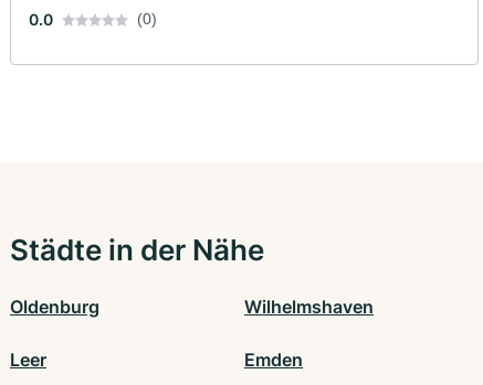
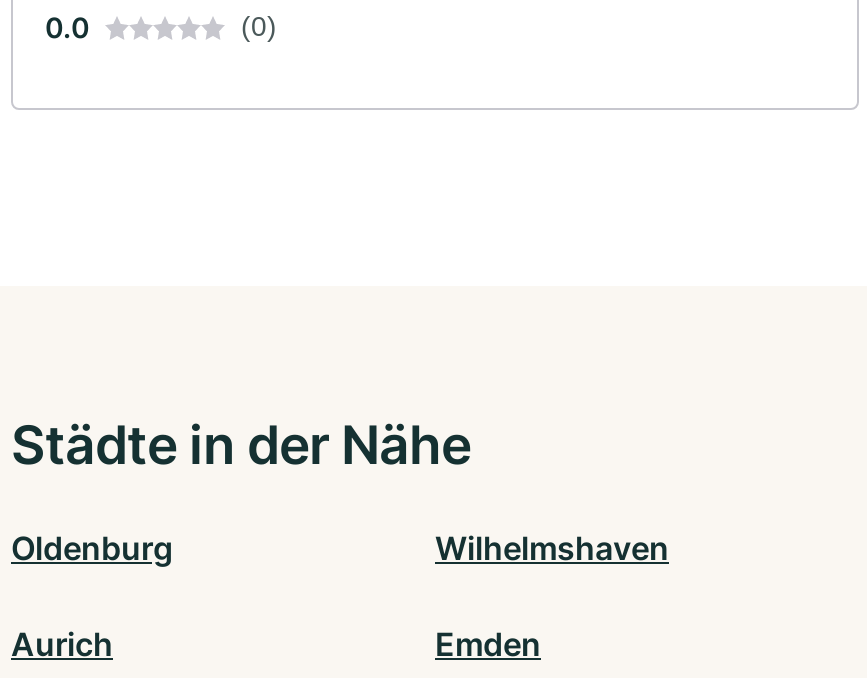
- Leer
+ Aurich
